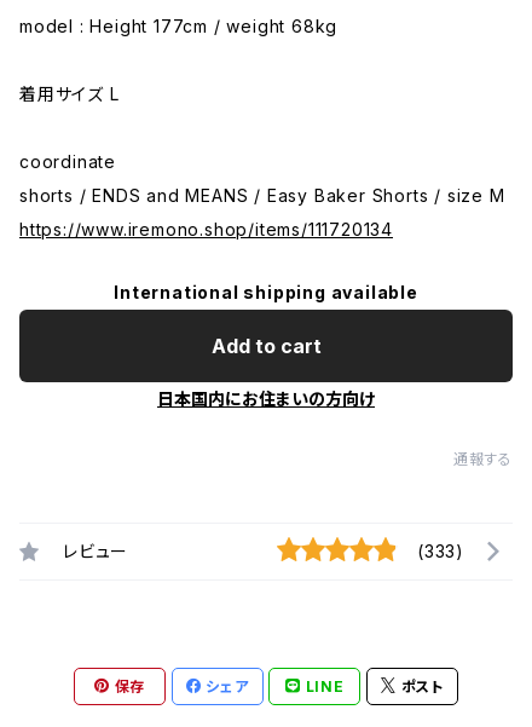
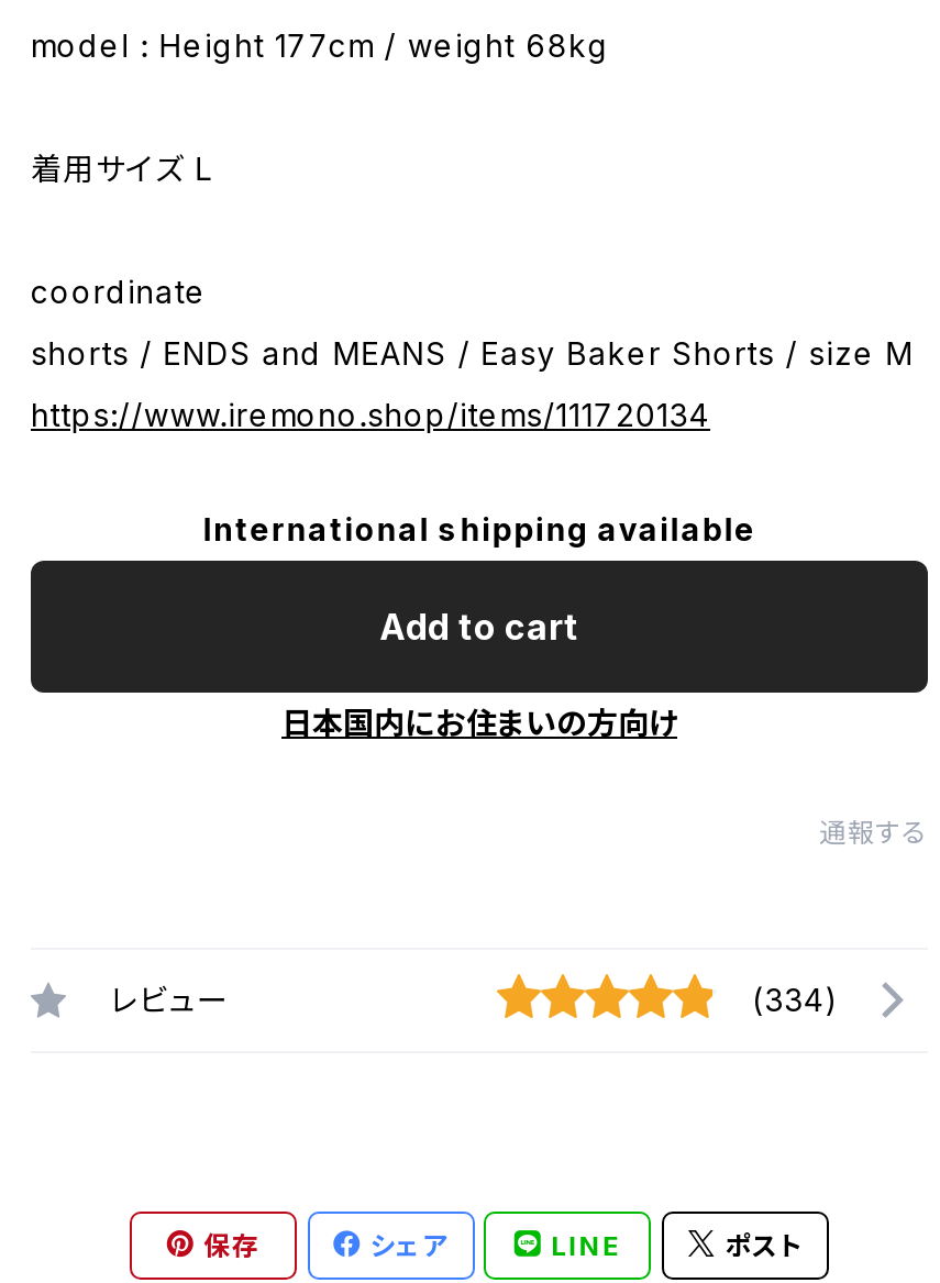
- (333)
+ (334)
